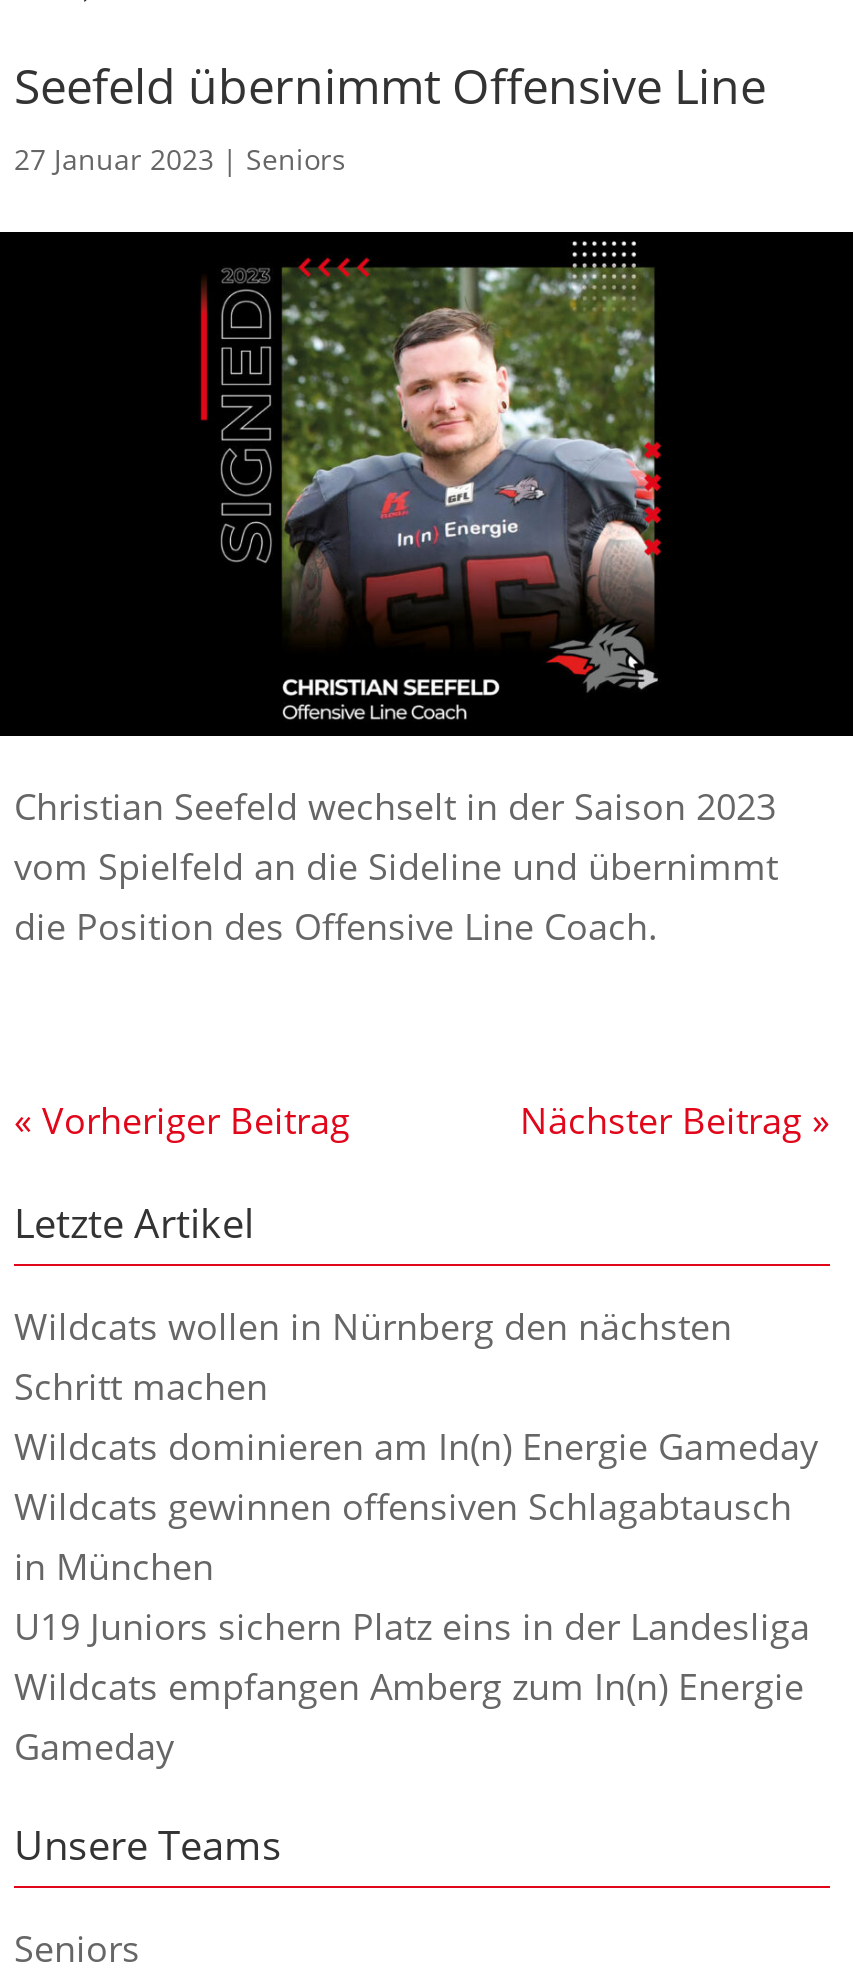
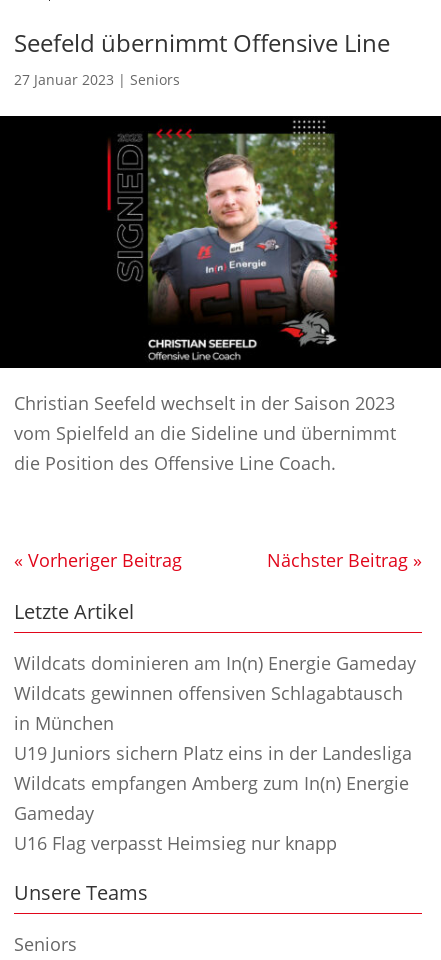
- Wildcats wollen in Nürnberg den nächsten
- Schritt machen

moved up: Wildcats dominieren am In(n) Energie Gameday | Wildcats gewinnen offensiven Schlagabtausch | in München | U19 Juniors sichern Platz eins in der Landesliga | Wildcats empfangen Amberg zum In(n) Energie | Gameday

+ U16 Flag verpasst Heimsieg nur knapp
